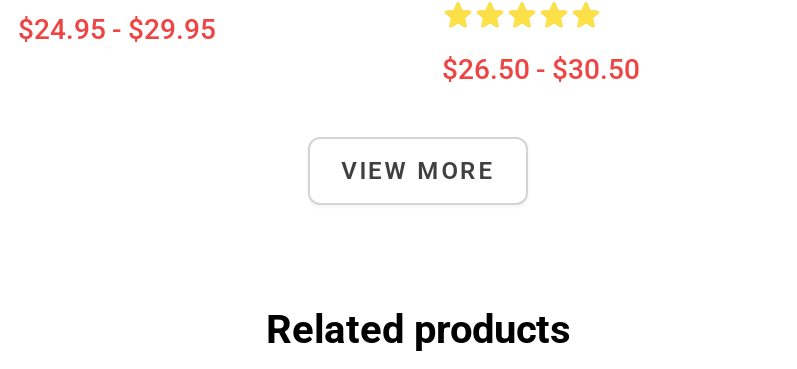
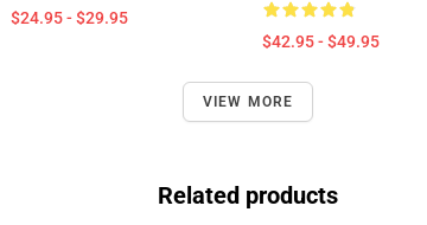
- $26.50 - $30.50
+ $42.95 - $49.95
